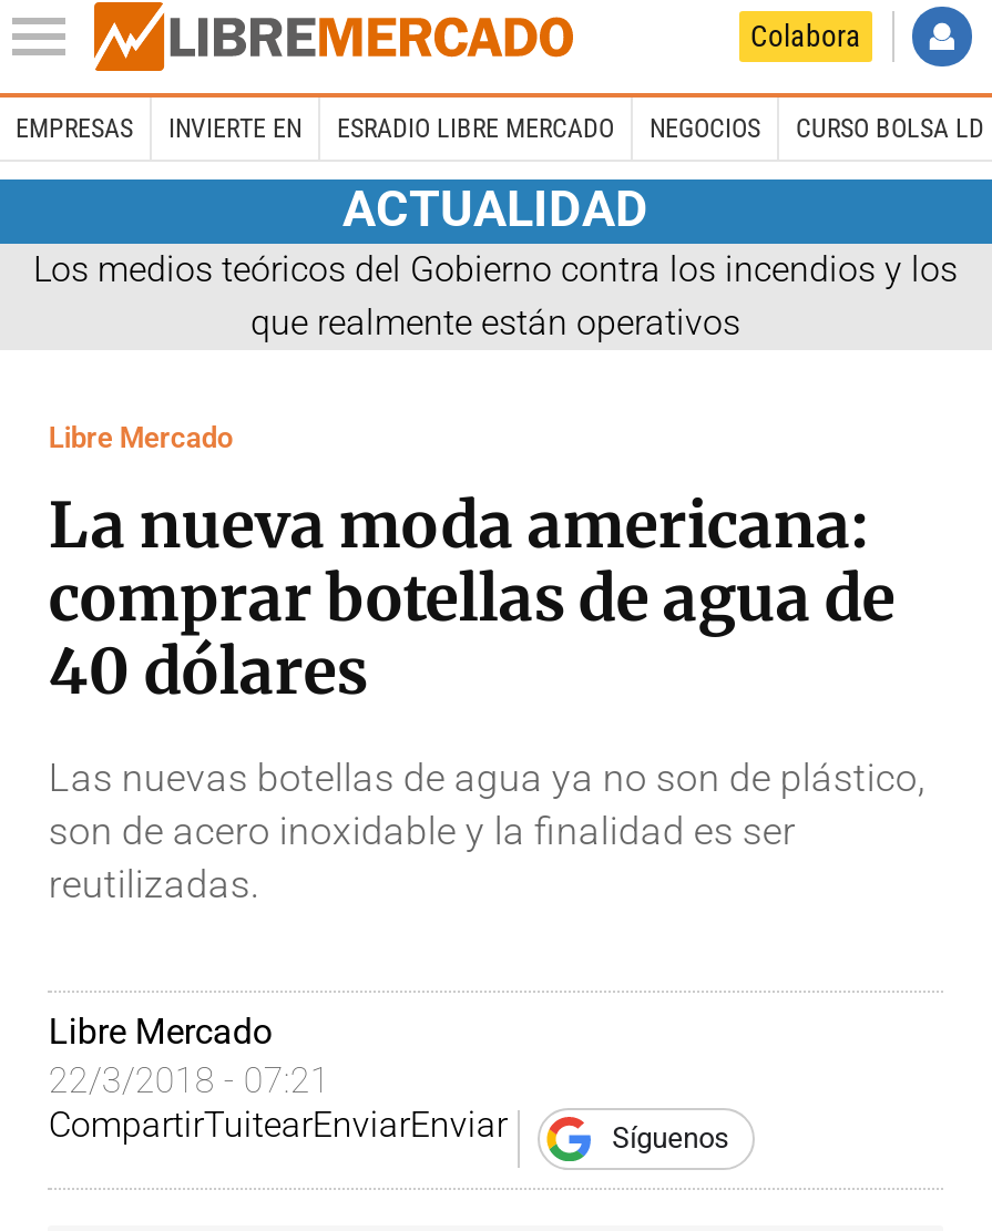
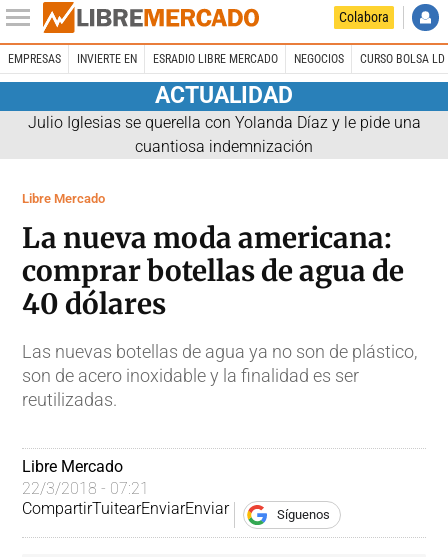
- Los medios teóricos del Gobierno contra los incendios y los
- que realmente están operativos
+ Julio Iglesias se querella con Yolanda Díaz y le pide una
+ cuantiosa indemnización
